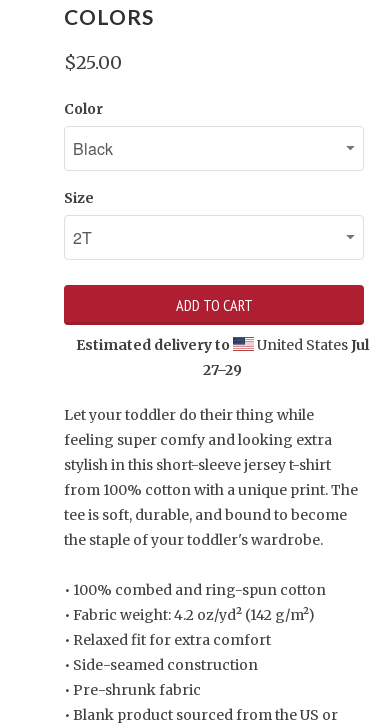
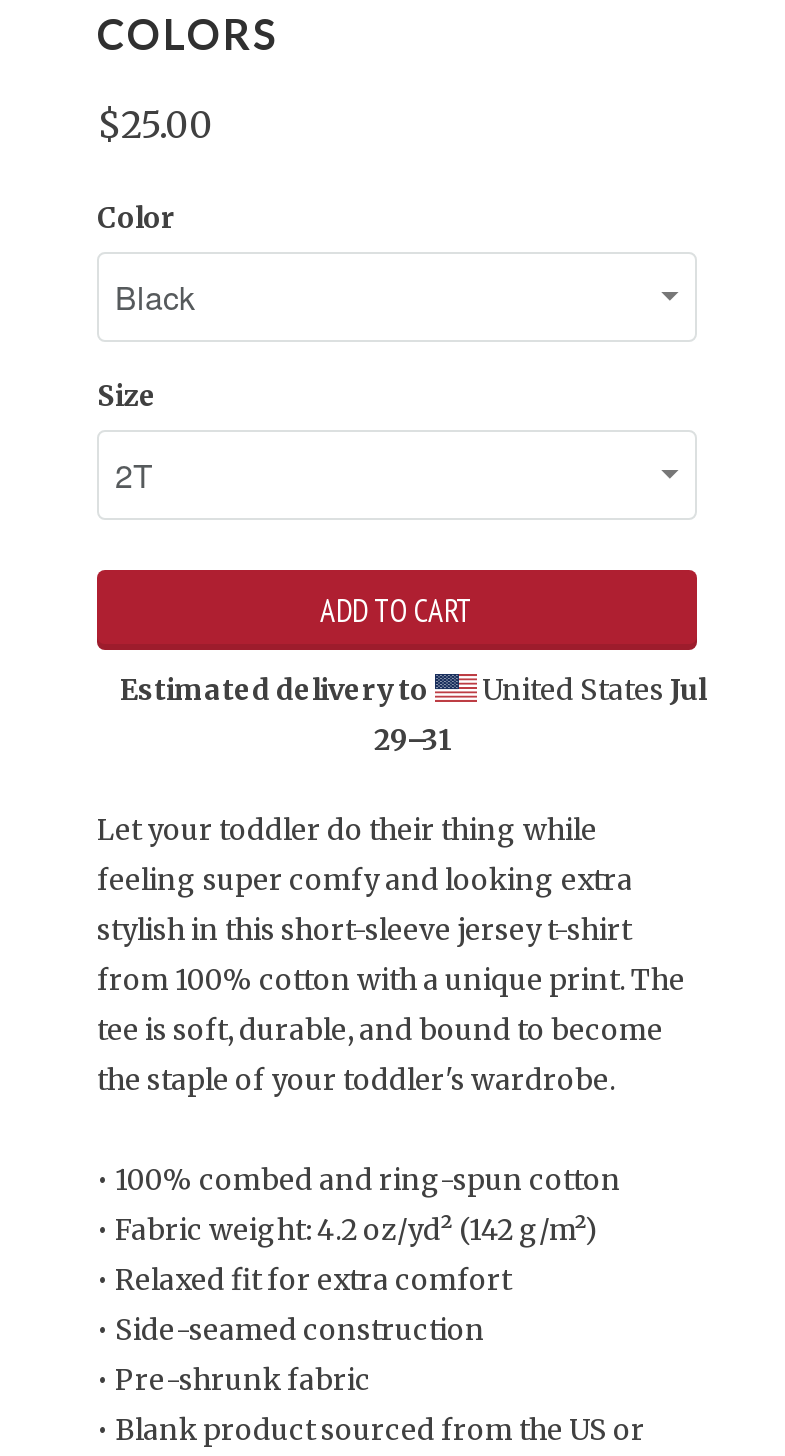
- 27–29
+ 29–31
